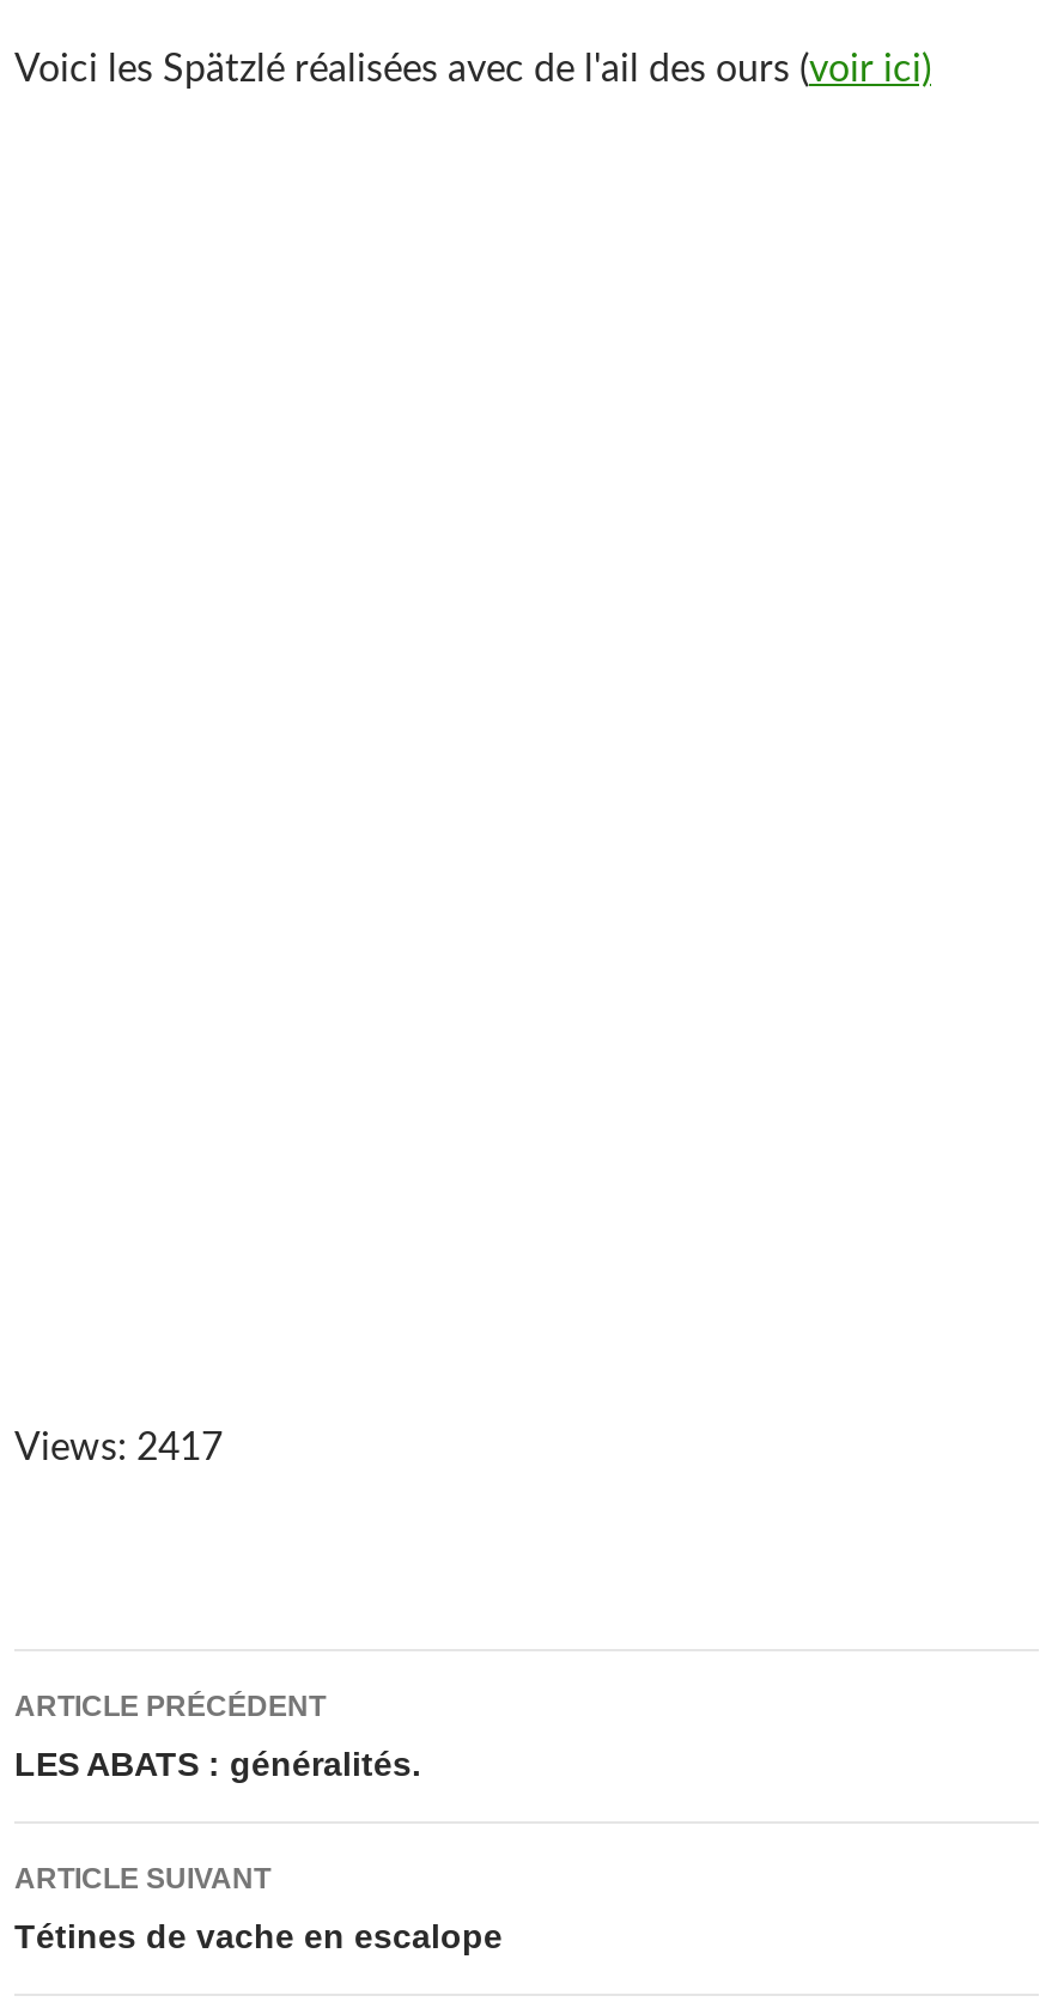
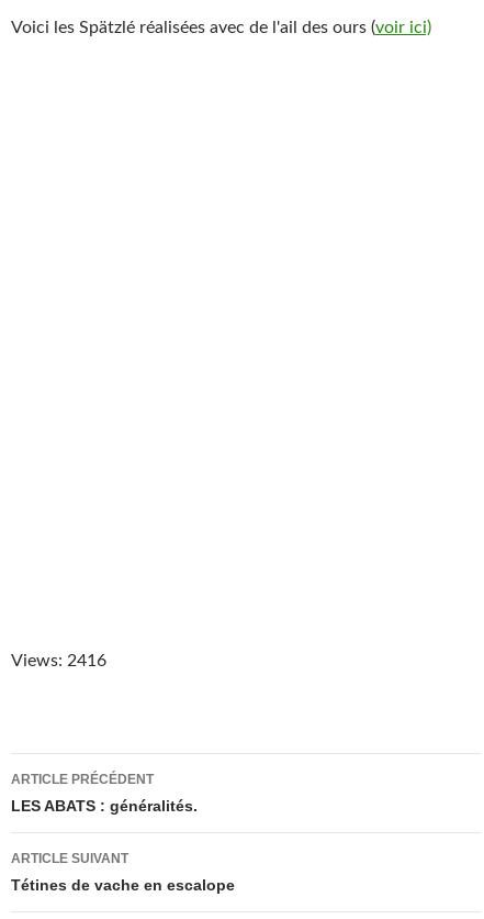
- Views: 2417
+ Views: 2416
